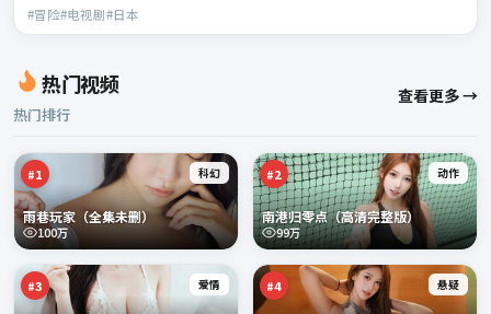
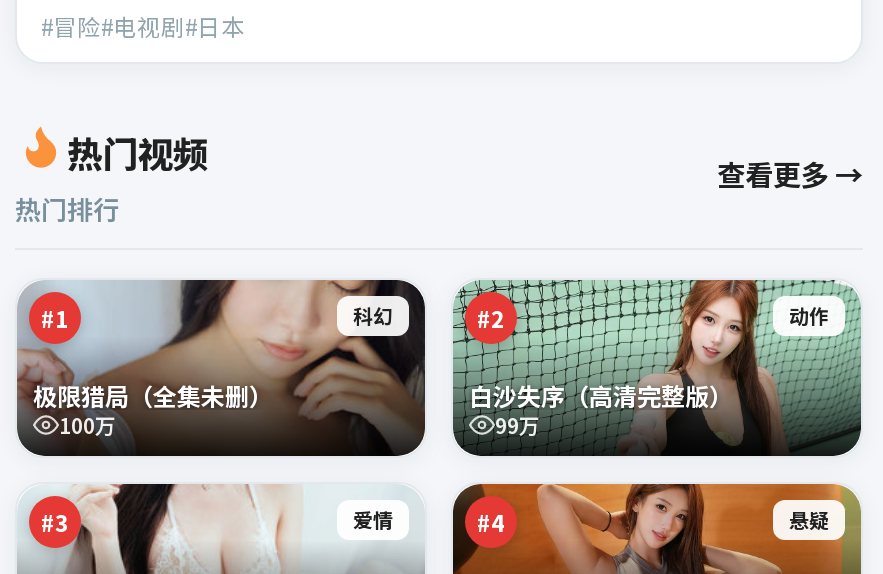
- 雨巷玩家（全集未删）
+ 极限猎局（全集未删）

- 南港归零点（高清完整版）
+ 白沙失序（高清完整版）
